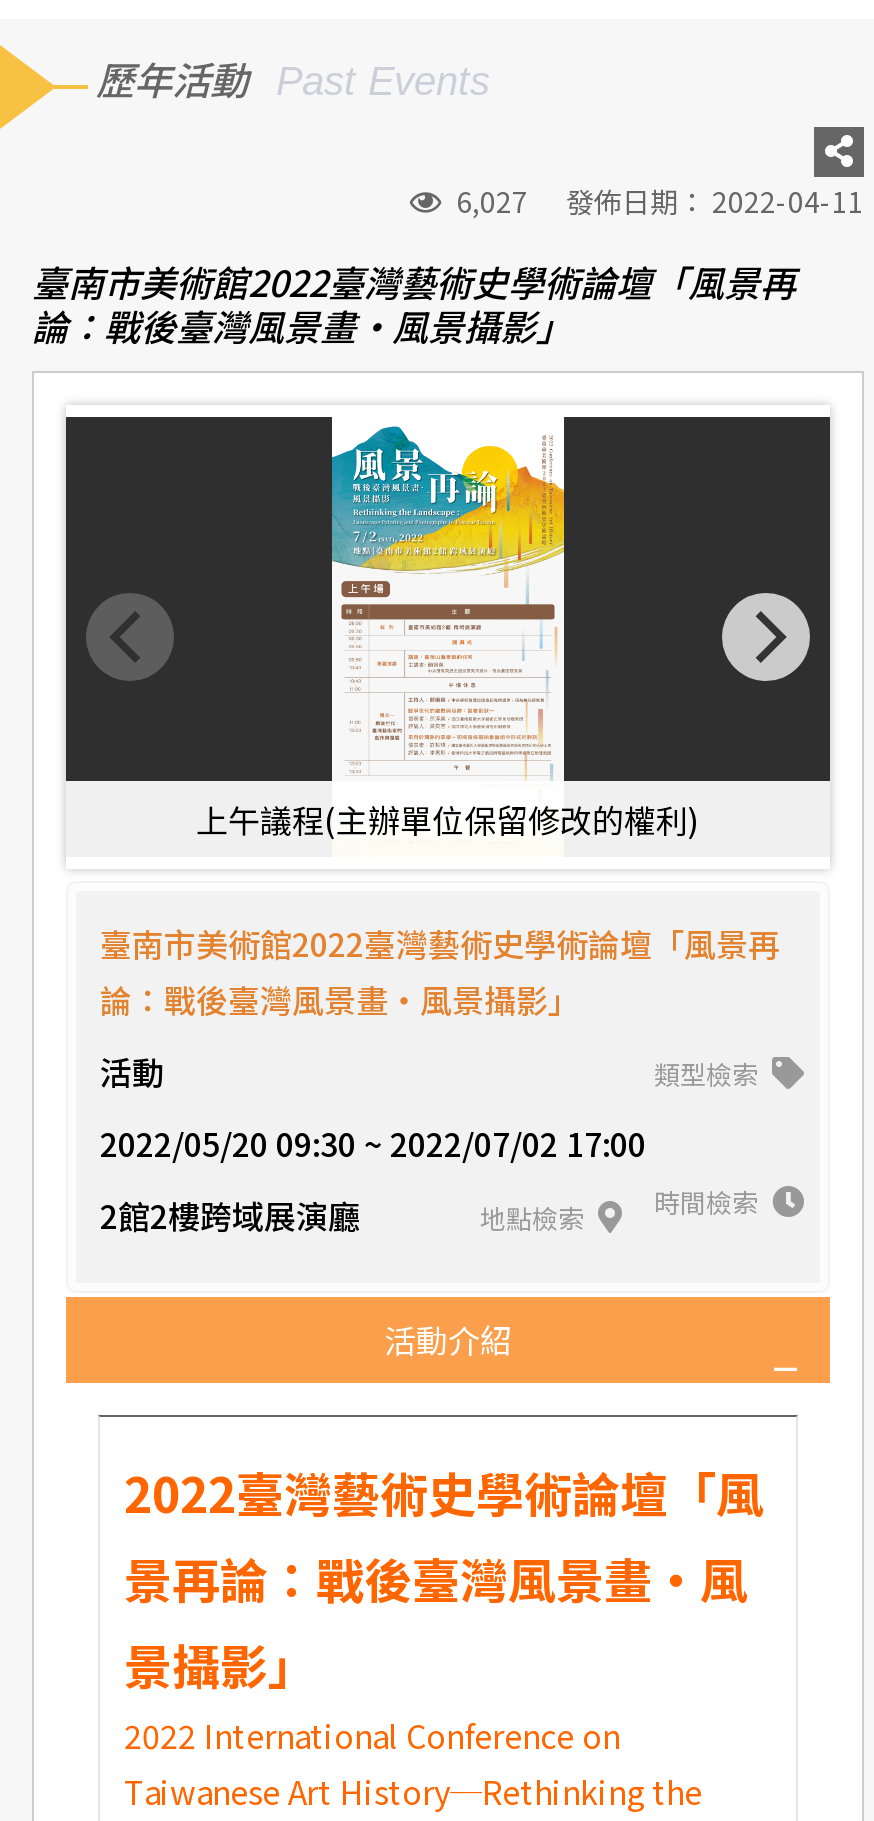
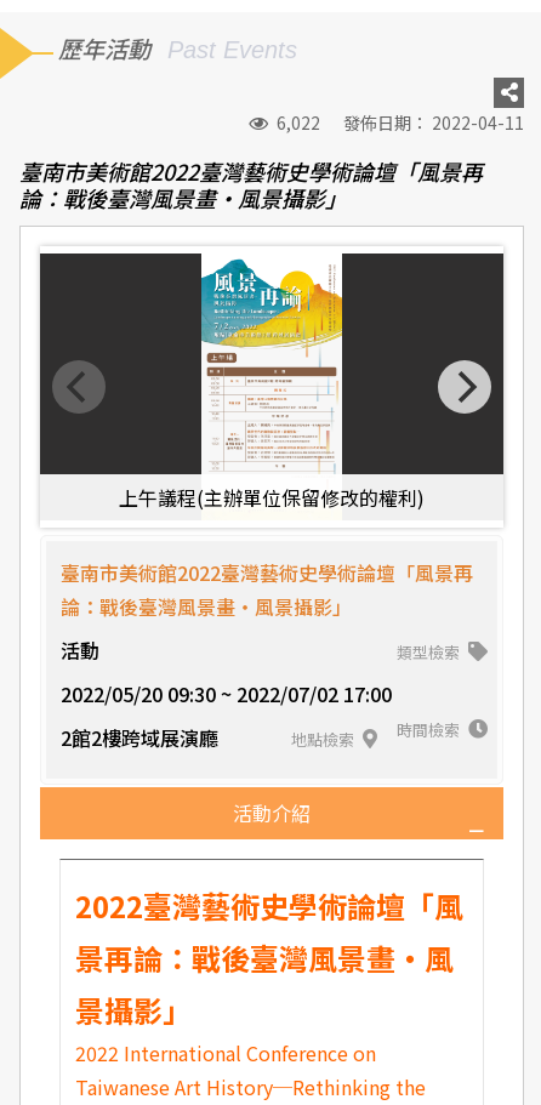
- 6,027 發佈日期： 2022-04-11
+ 6,022 發佈日期： 2022-04-11
